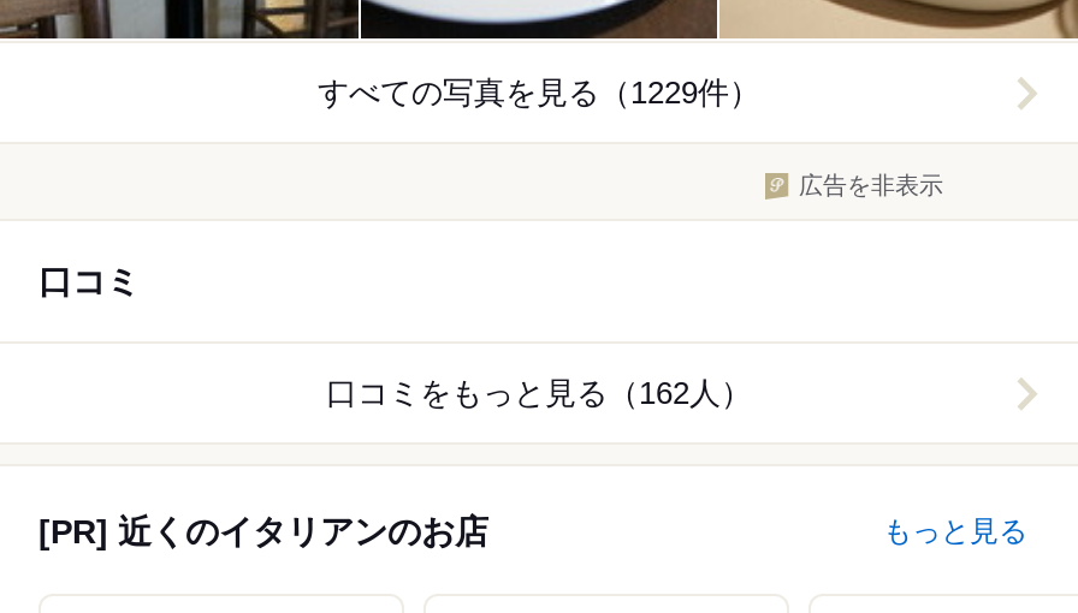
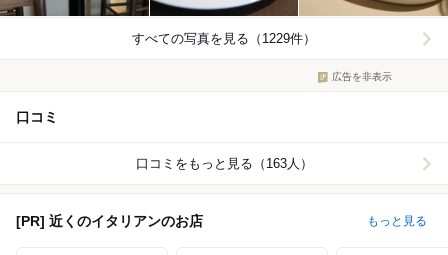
- 口コミをもっと見る（162人）
+ 口コミをもっと見る（163人）
